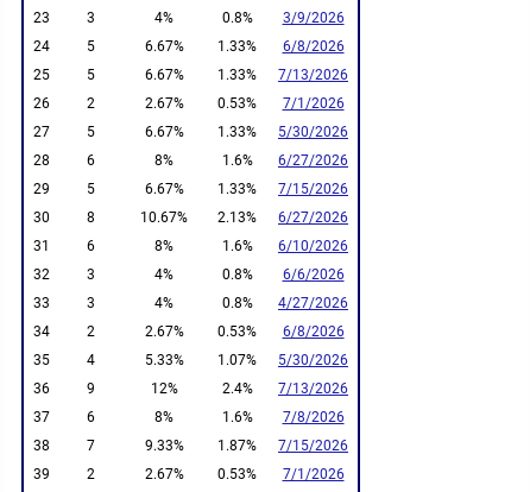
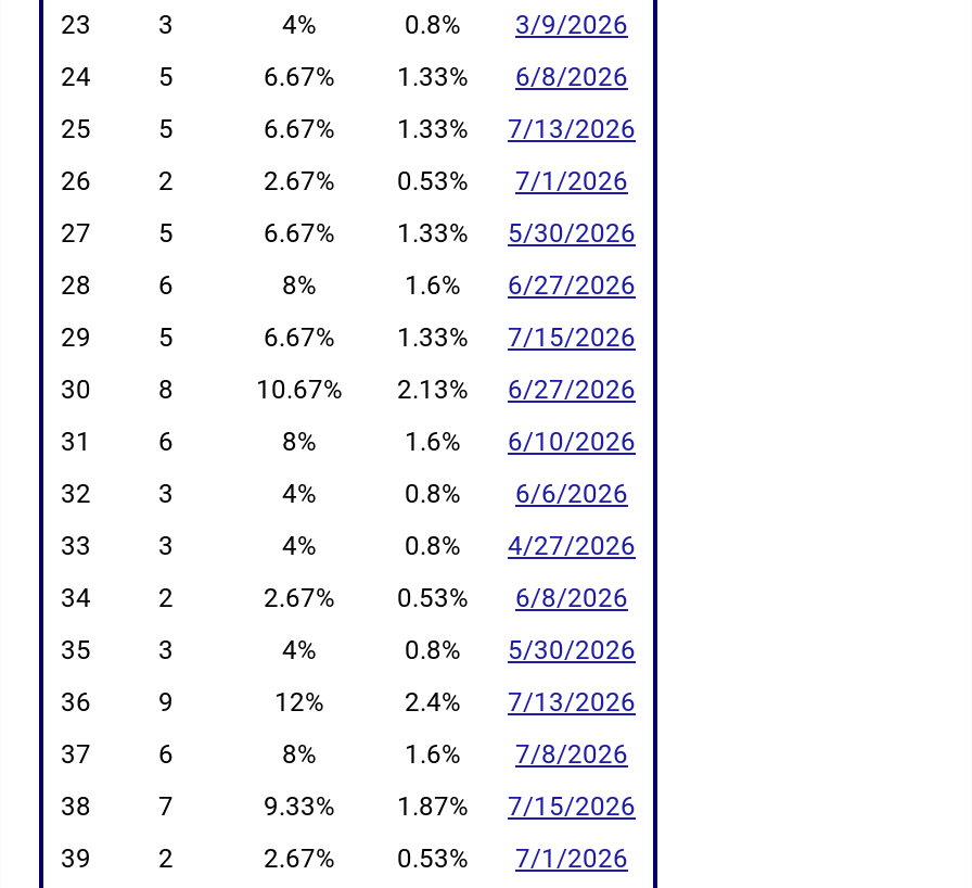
- 4
+ 3

- 5.33%
+ 4%

- 1.07% 5/30/2026
+ 0.8% 5/30/2026
